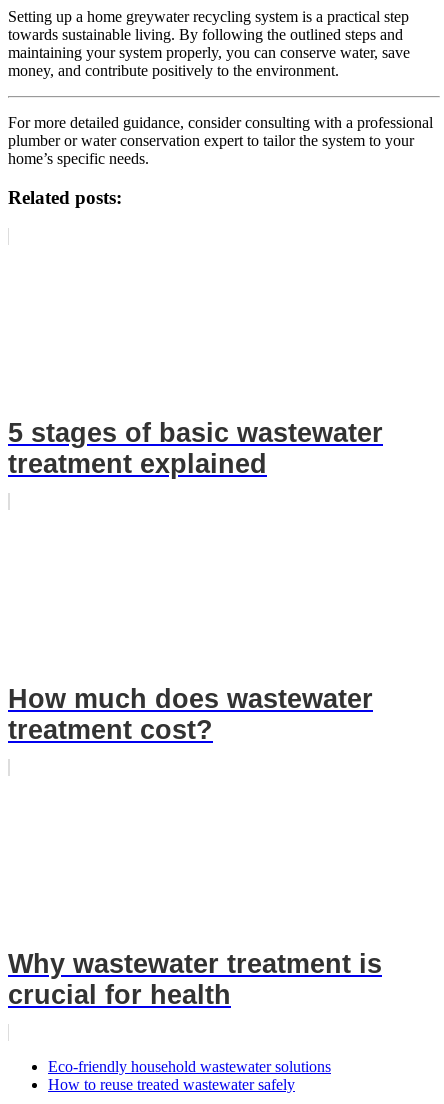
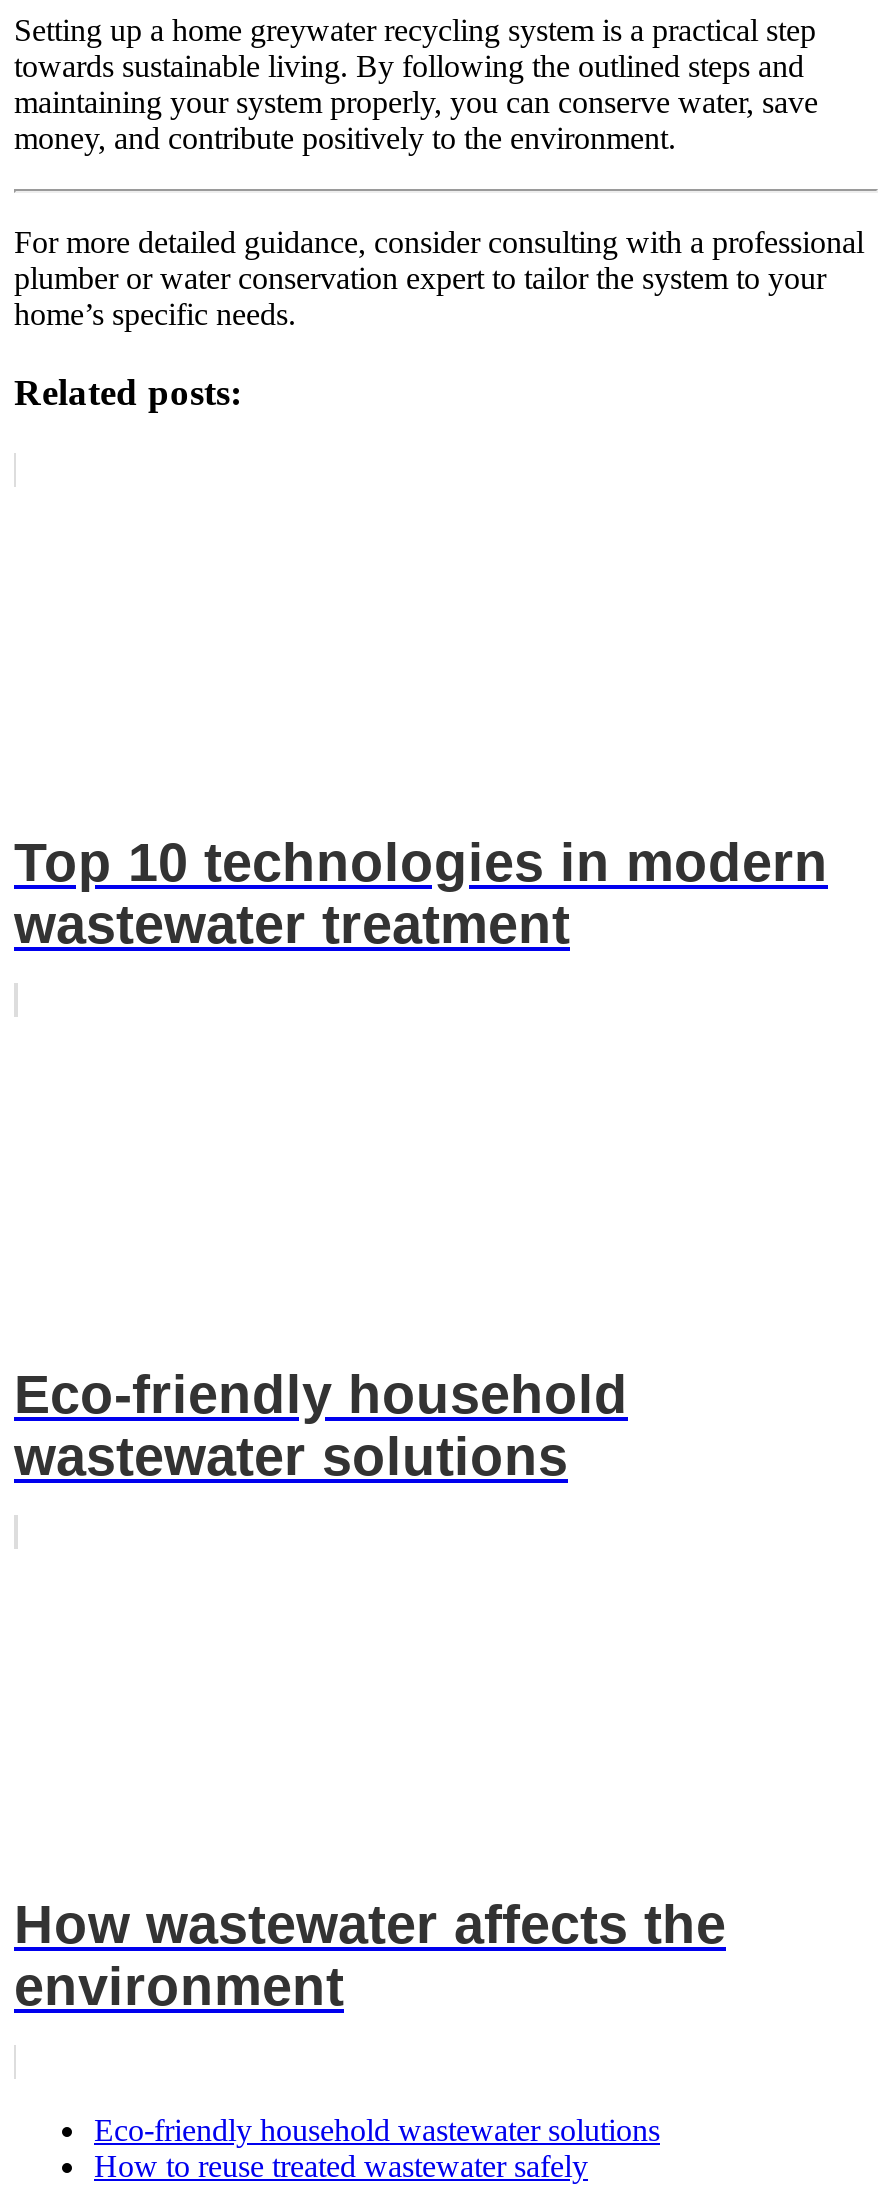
- 5 stages of basic wastewater
- treatment explained
+ Top 10 technologies in modern
+ wastewater treatment

- How much does wastewater
- treatment cost?
+ Eco-friendly household
+ wastewater solutions

- Why wastewater treatment is
- crucial for health
+ How wastewater affects the
+ environment
